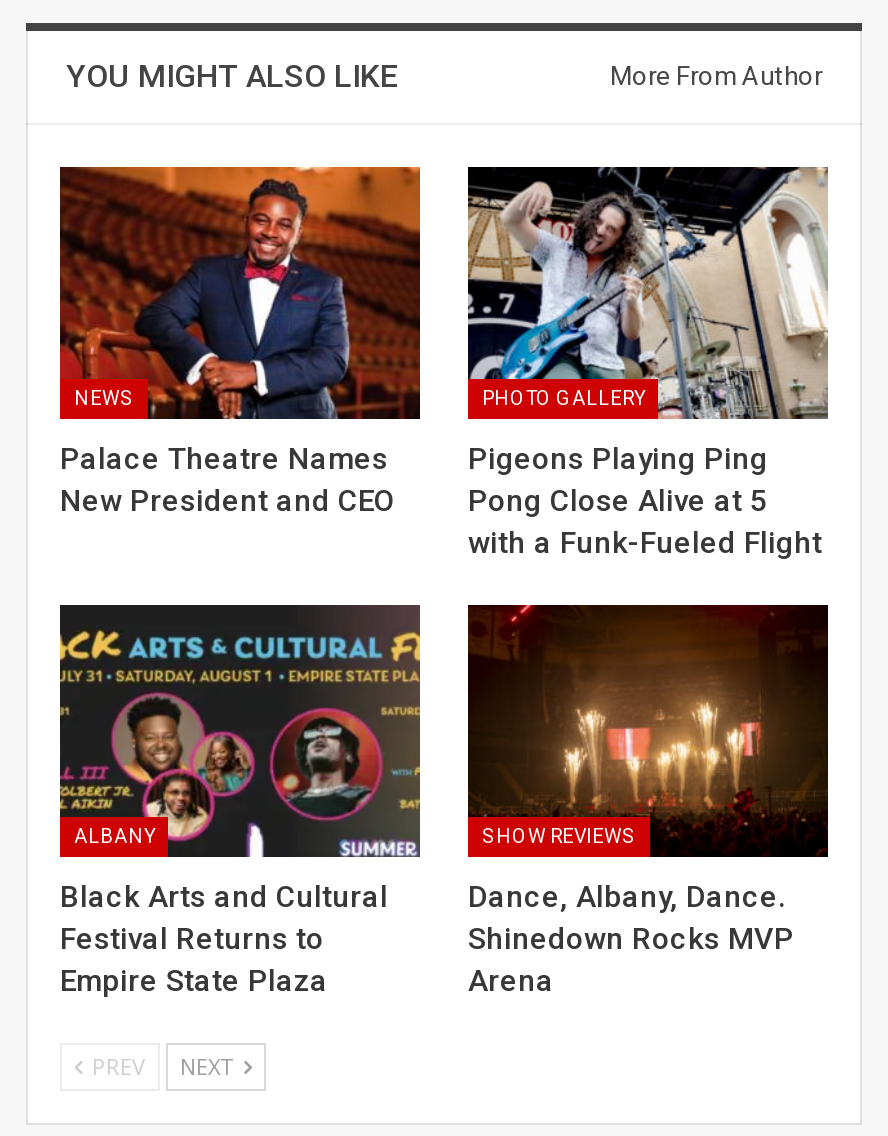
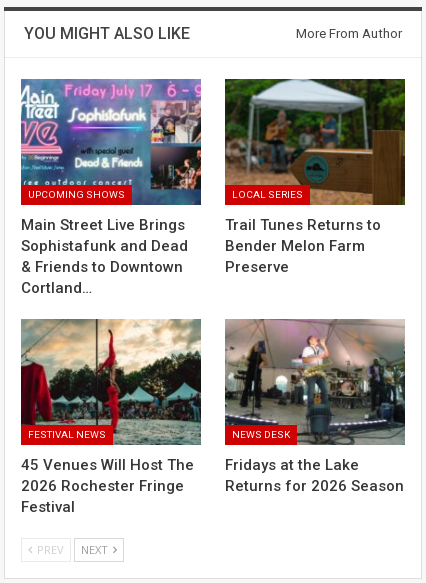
- [image]
- NEWS
+ [image]
+ UPCOMING SHOWS

- [image]
- PHOTO GALLERY
+ [image]
+ LOCAL SERIES

- Palace Theatre Names
- New President and CEO
+ Main Street Live Brings
+ Sophistafunk and Dead
+ & Friends to Downtown
+ Cortland…

- Pigeons Playing Ping
- Pong Close Alive at 5
- with a Funk-Fueled Flight
+ Trail Tunes Returns to
+ Bender Melon Farm
+ Preserve

- [image]
- ALBANY
+ [image]
+ FESTIVAL NEWS

- [image]
- SHOW REVIEWS
+ [image]
+ NEWS DESK

- Black Arts and Cultural
- Festival Returns to
- Empire State Plaza
+ 45 Venues Will Host The
+ 2026 Rochester Fringe
+ Festival

- Dance, Albany, Dance.
- Shinedown Rocks MVP
- Arena
+ Fridays at the Lake
+ Returns for 2026 Season
